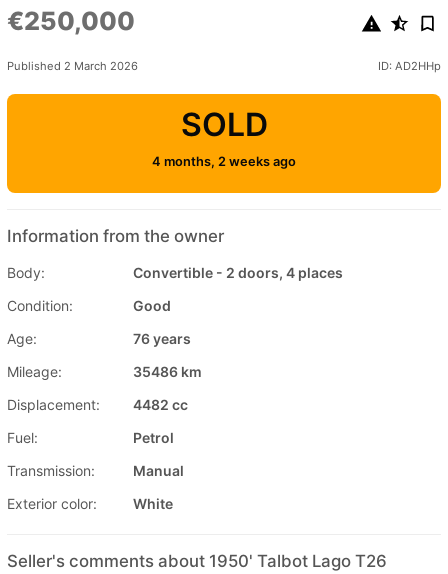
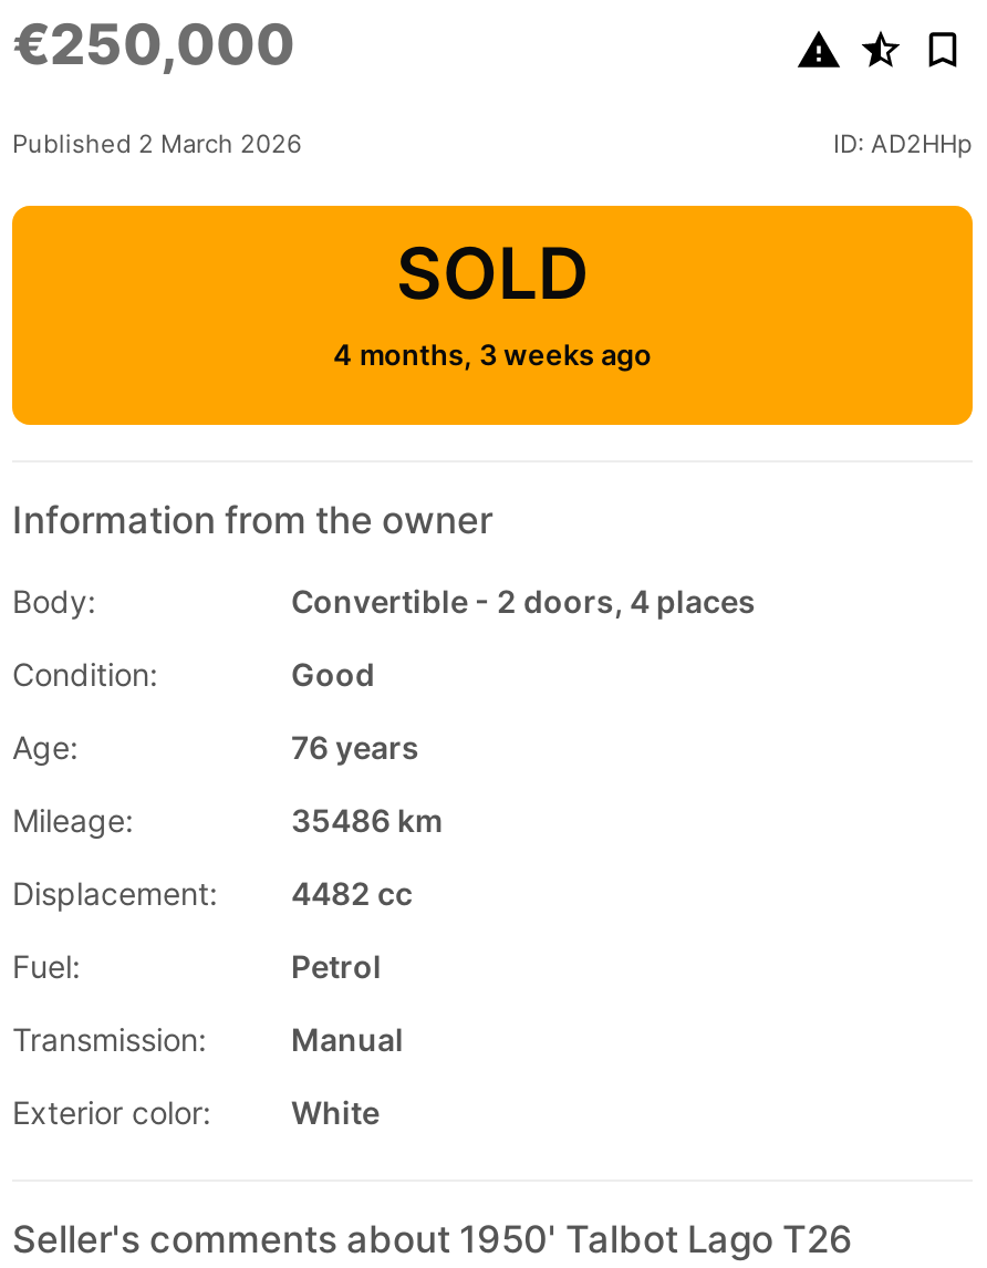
- 4 months, 2 weeks ago
+ 4 months, 3 weeks ago
